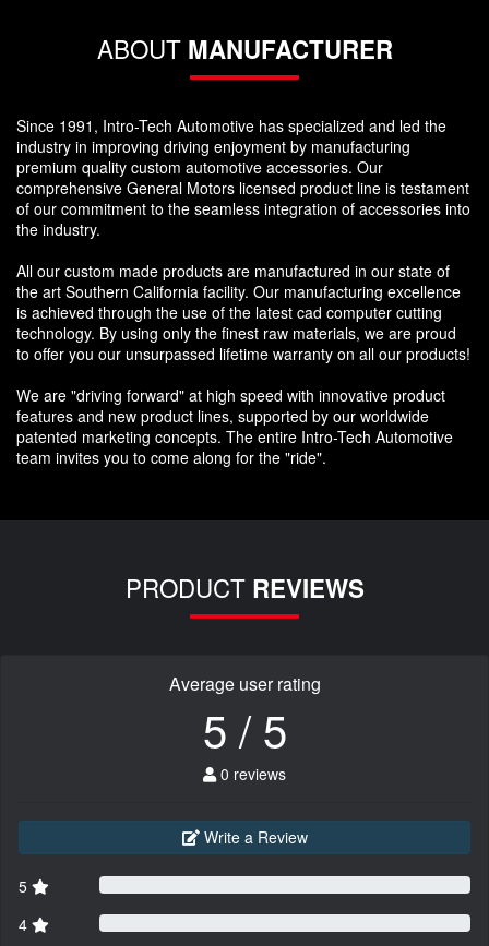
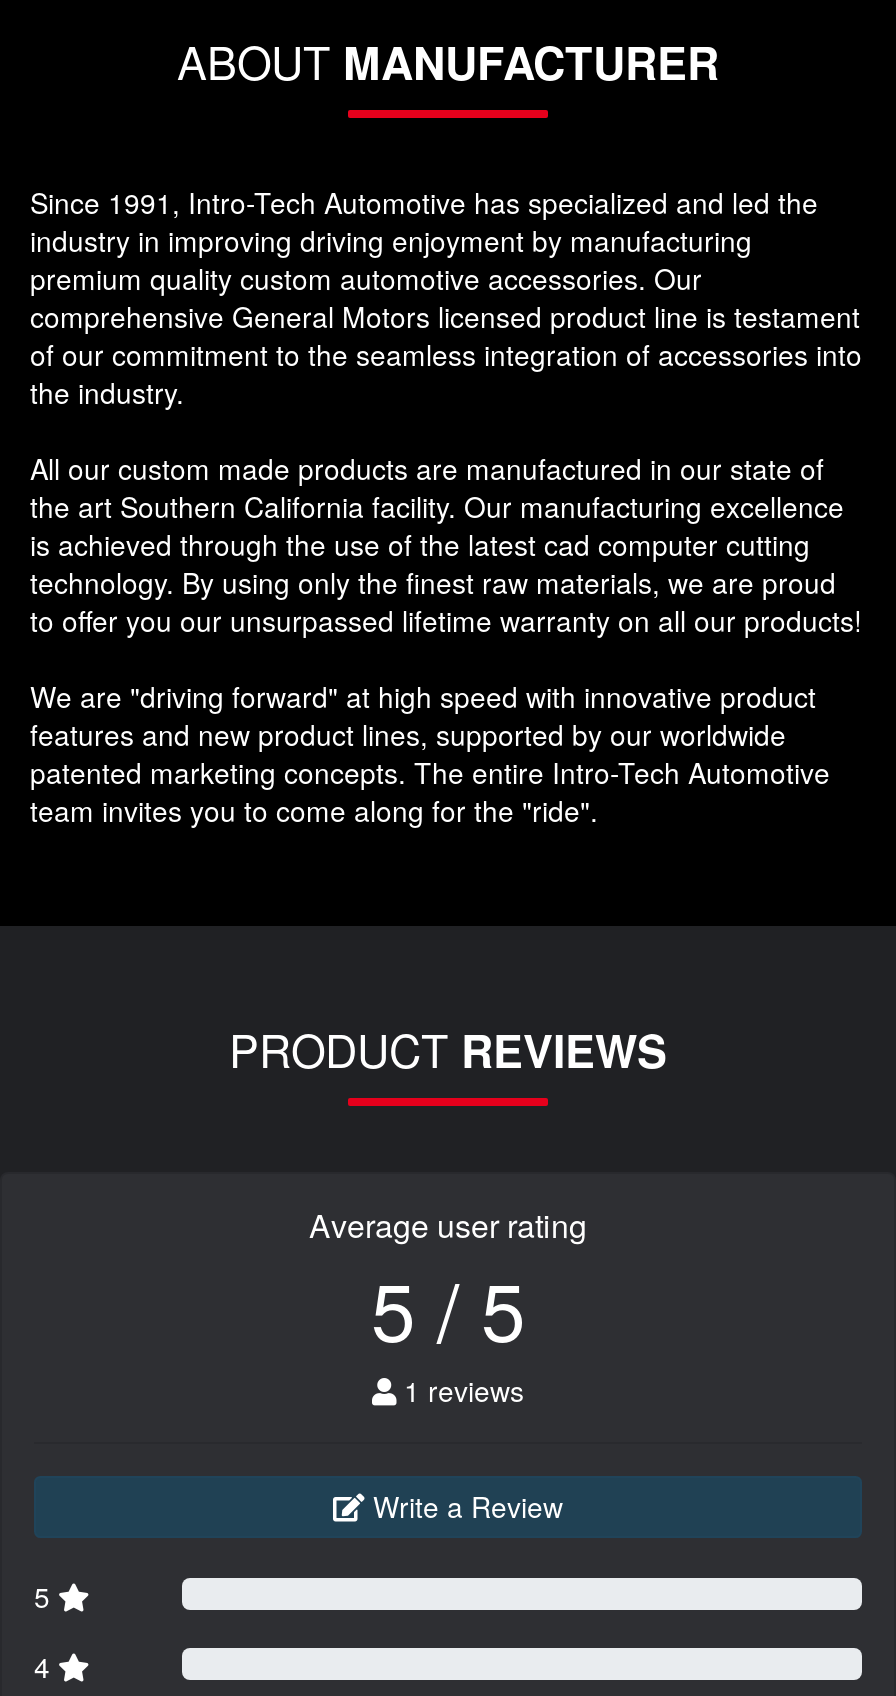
- 0 reviews
+ 1 reviews
